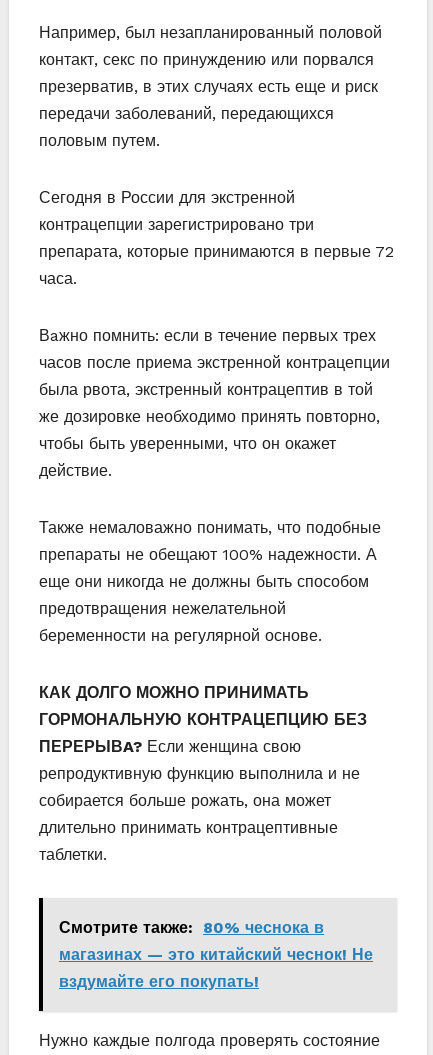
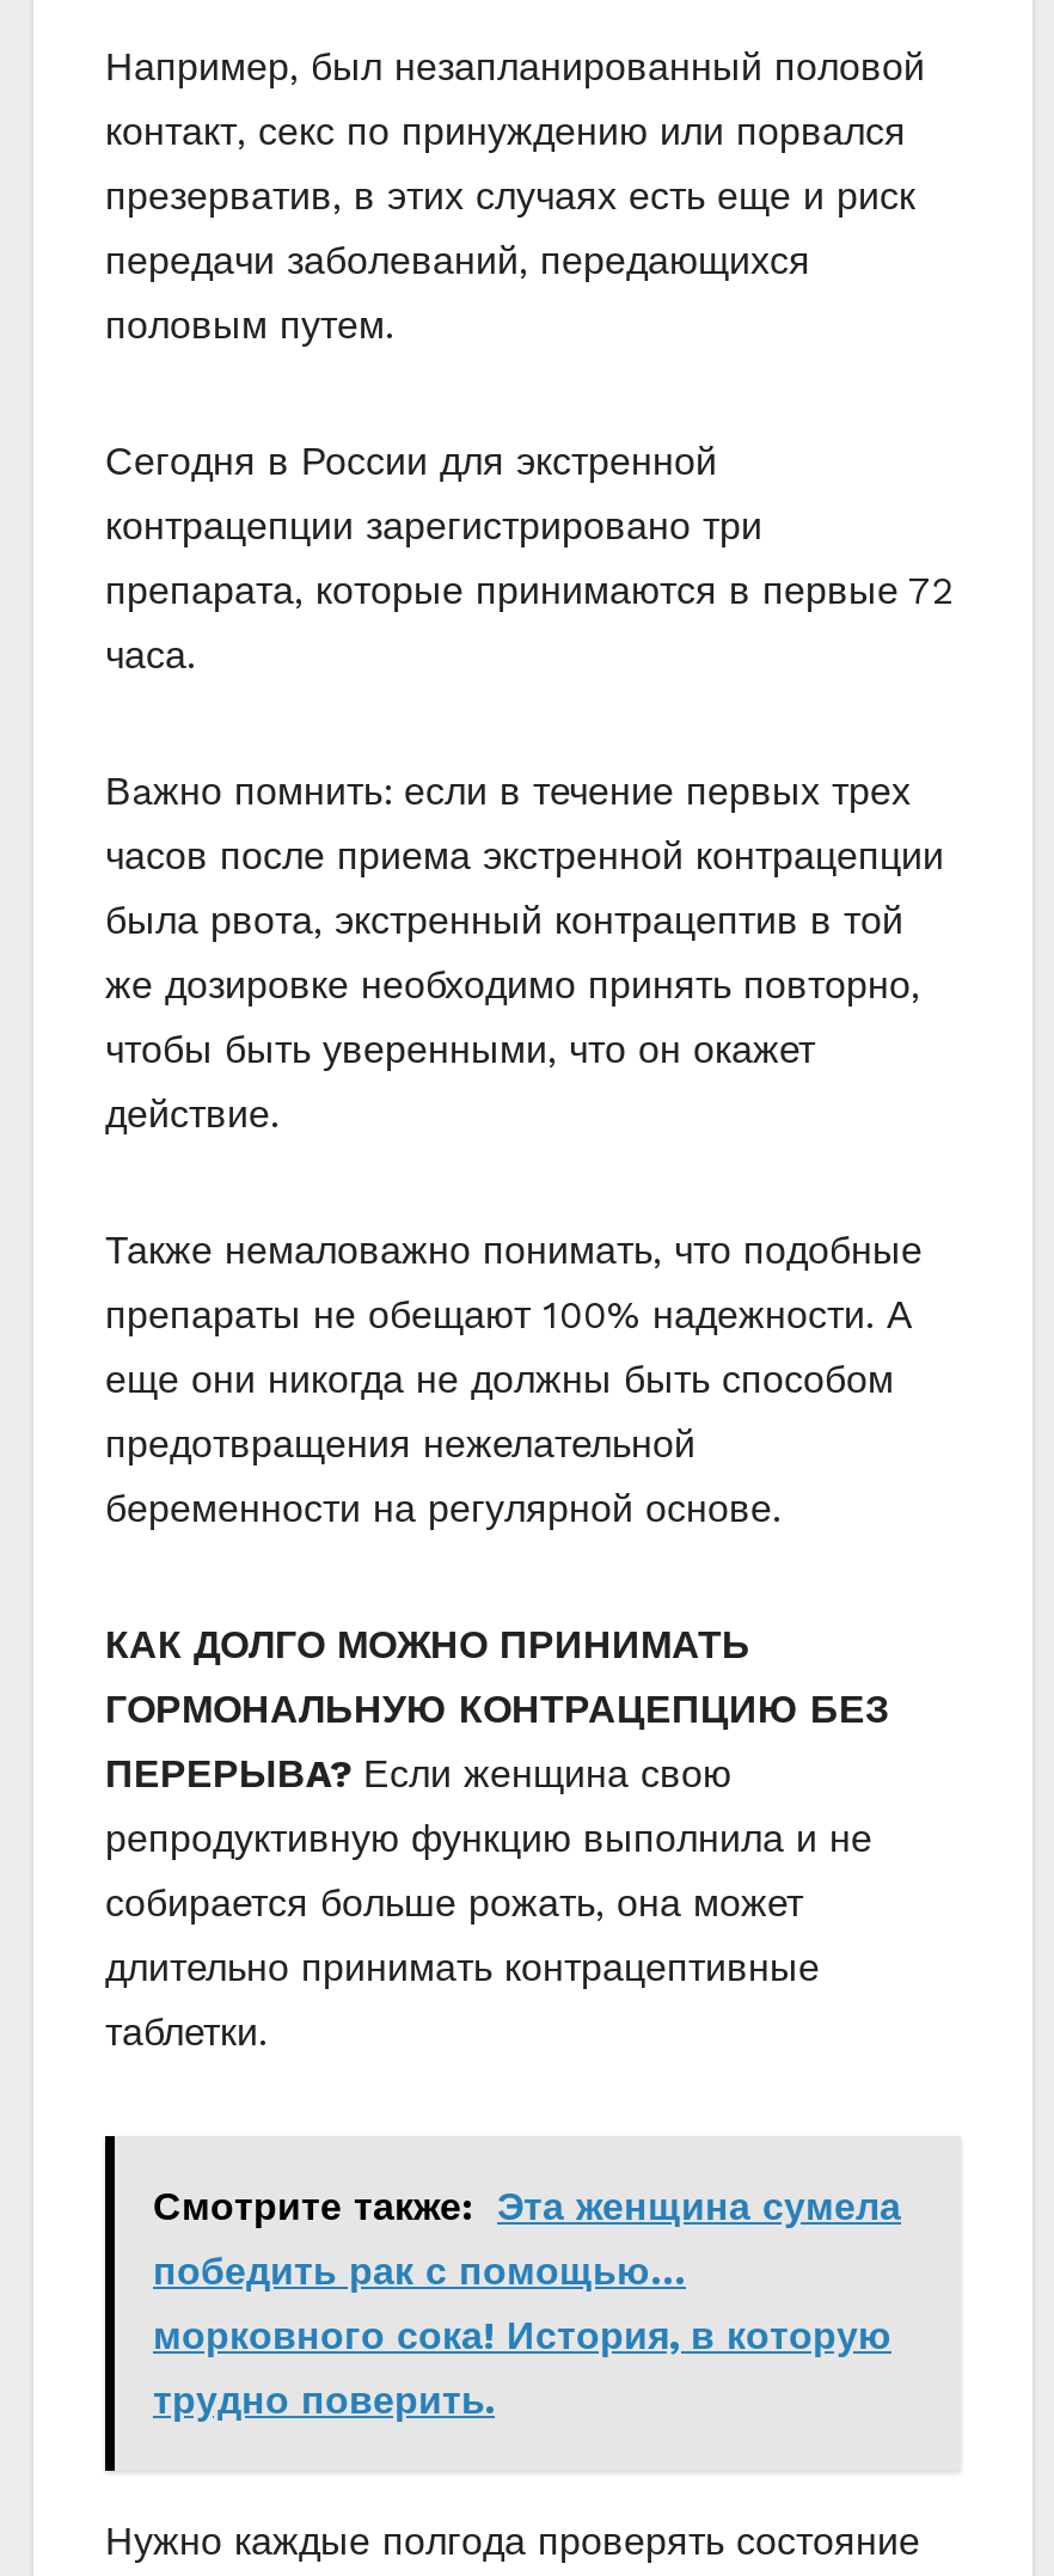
- Смотрите также: 80% чеснока в
- магазинах — это китайский чеснок! Не
- вздумайте его покупать!
+ Смотрите также: Эта женщина сумела
+ победить рак с помощью…
+ морковного сока! История, в которую
+ трудно поверить.
